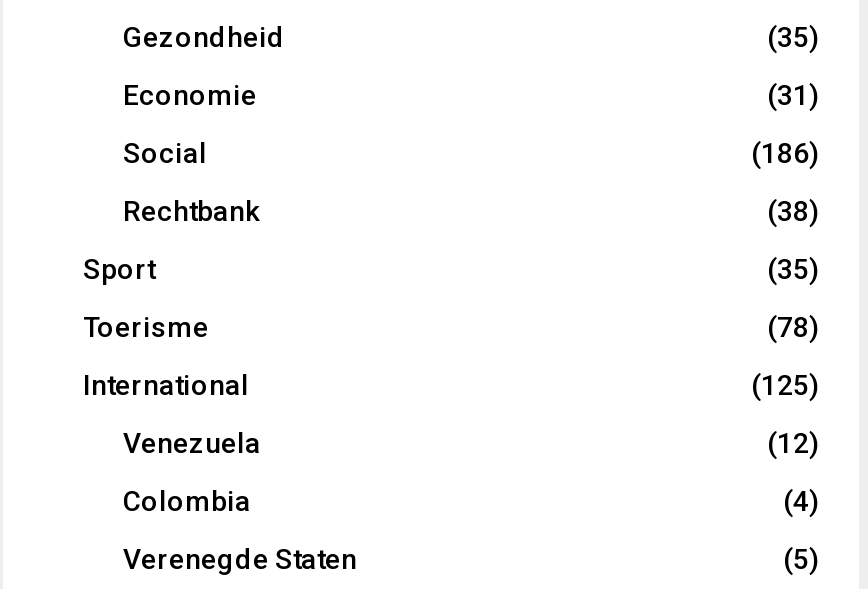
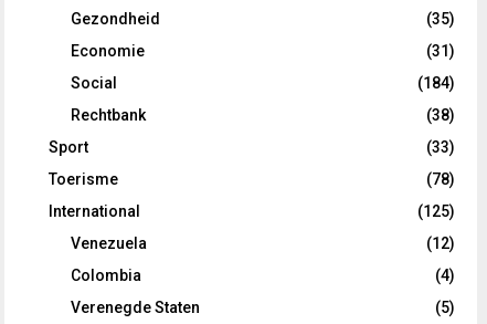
- (186)
+ (184)

- (35)
+ (33)
